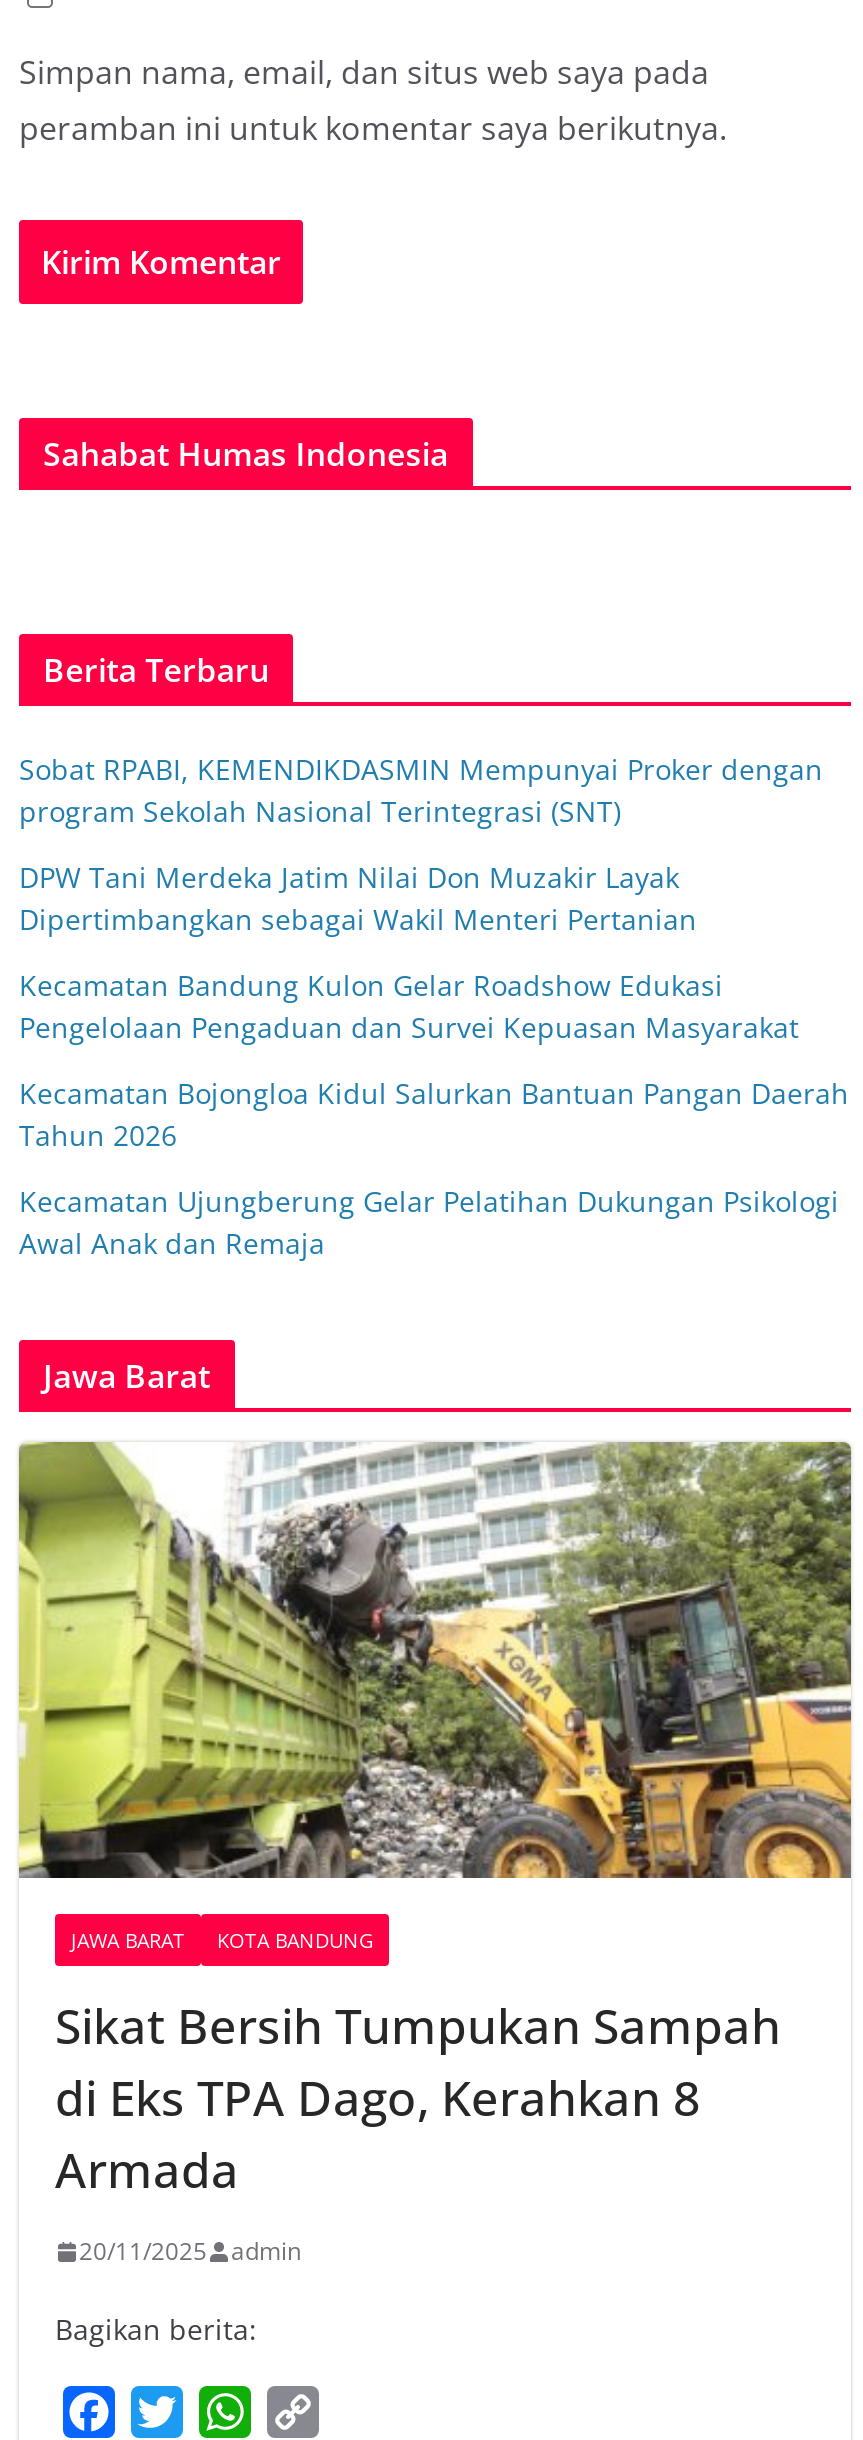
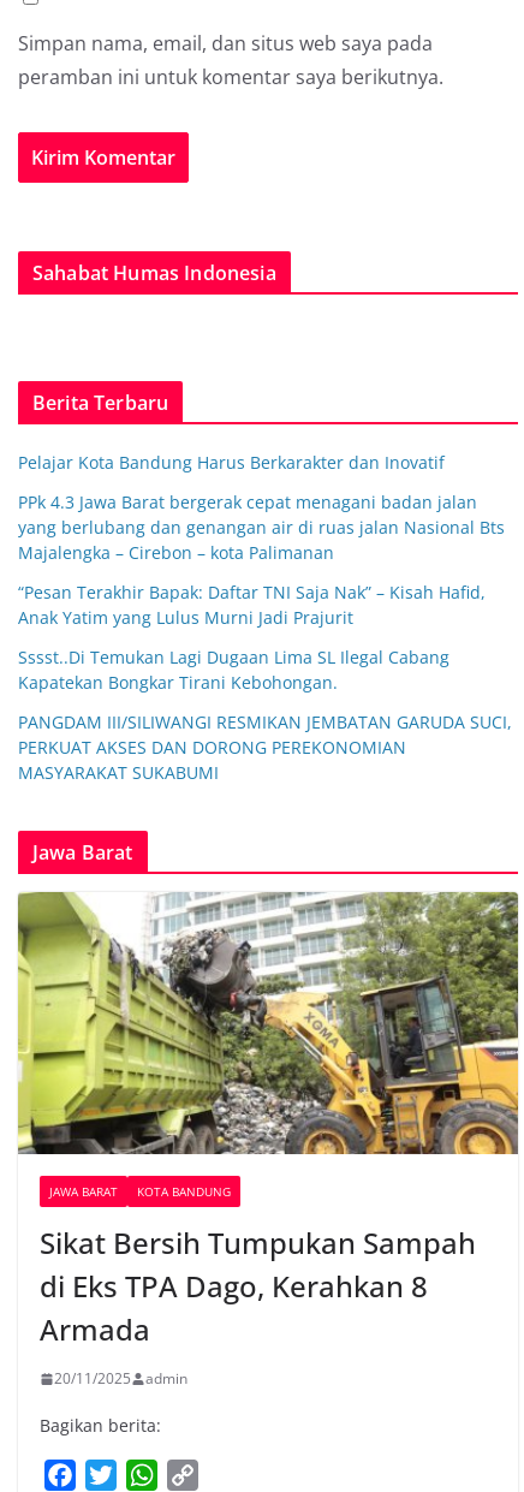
- Sobat RPABI, KEMENDIKDASMIN Mempunyai Proker dengan
- program Sekolah Nasional Terintegrasi (SNT)
+ Pelajar Kota Bandung Harus Berkarakter dan Inovatif

- DPW Tani Merdeka Jatim Nilai Don Muzakir Layak
- Dipertimbangkan sebagai Wakil Menteri Pertanian
+ PPk 4.3 Jawa Barat bergerak cepat menagani badan jalan
+ yang berlubang dan genangan air di ruas jalan Nasional Bts
+ Majalengka – Cirebon – kota Palimanan

- Kecamatan Bandung Kulon Gelar Roadshow Edukasi
- Pengelolaan Pengaduan dan Survei Kepuasan Masyarakat
+ “Pesan Terakhir Bapak: Daftar TNI Saja Nak” – Kisah Hafid,
+ Anak Yatim yang Lulus Murni Jadi Prajurit

- Kecamatan Bojongloa Kidul Salurkan Bantuan Pangan Daerah
- Tahun 2026
+ Sssst..Di Temukan Lagi Dugaan Lima SL Ilegal Cabang
+ Kapatekan Bongkar Tirani Kebohongan.

- Kecamatan Ujungberung Gelar Pelatihan Dukungan Psikologi
- Awal Anak dan Remaja
+ PANGDAM III/SILIWANGI RESMIKAN JEMBATAN GARUDA SUCI,
+ PERKUAT AKSES DAN DORONG PEREKONOMIAN
+ MASYARAKAT SUKABUMI
